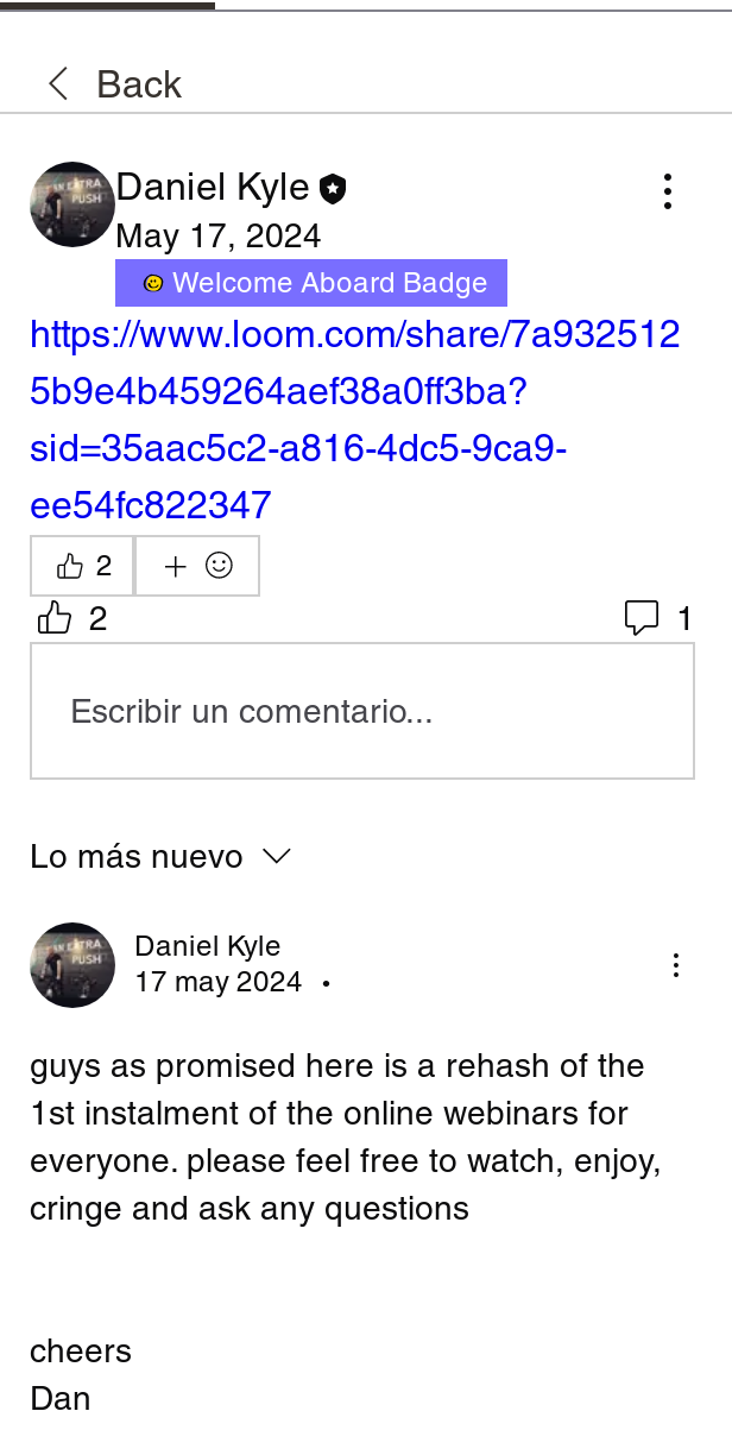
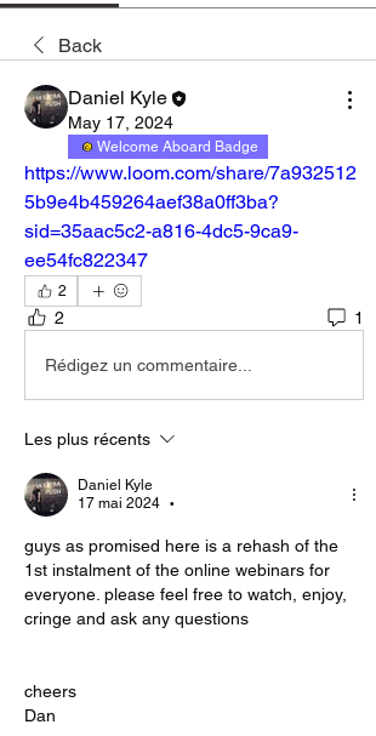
- Escribir un comentario...
+ Rédigez un commentaire...

- Lo más nuevo
+ Les plus récents

- 17 may 2024
+ 17 mai 2024
